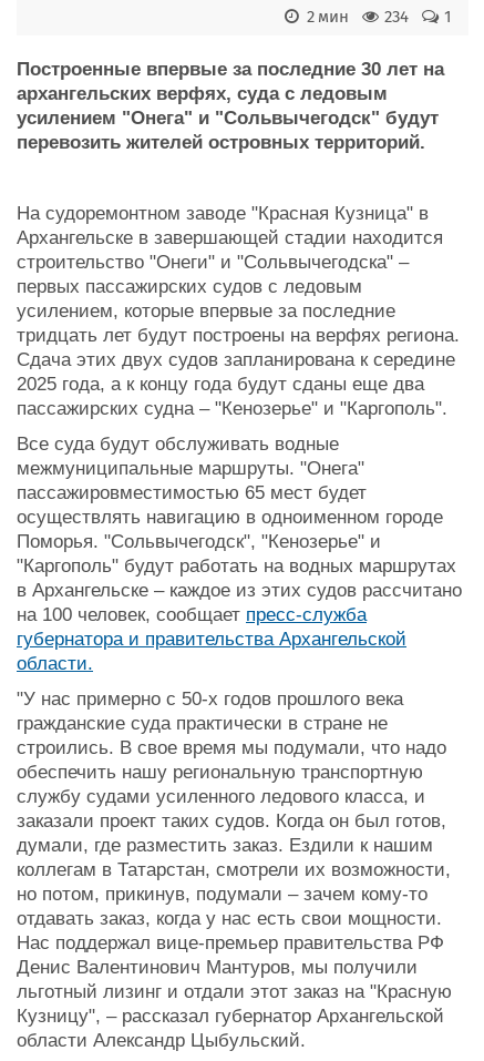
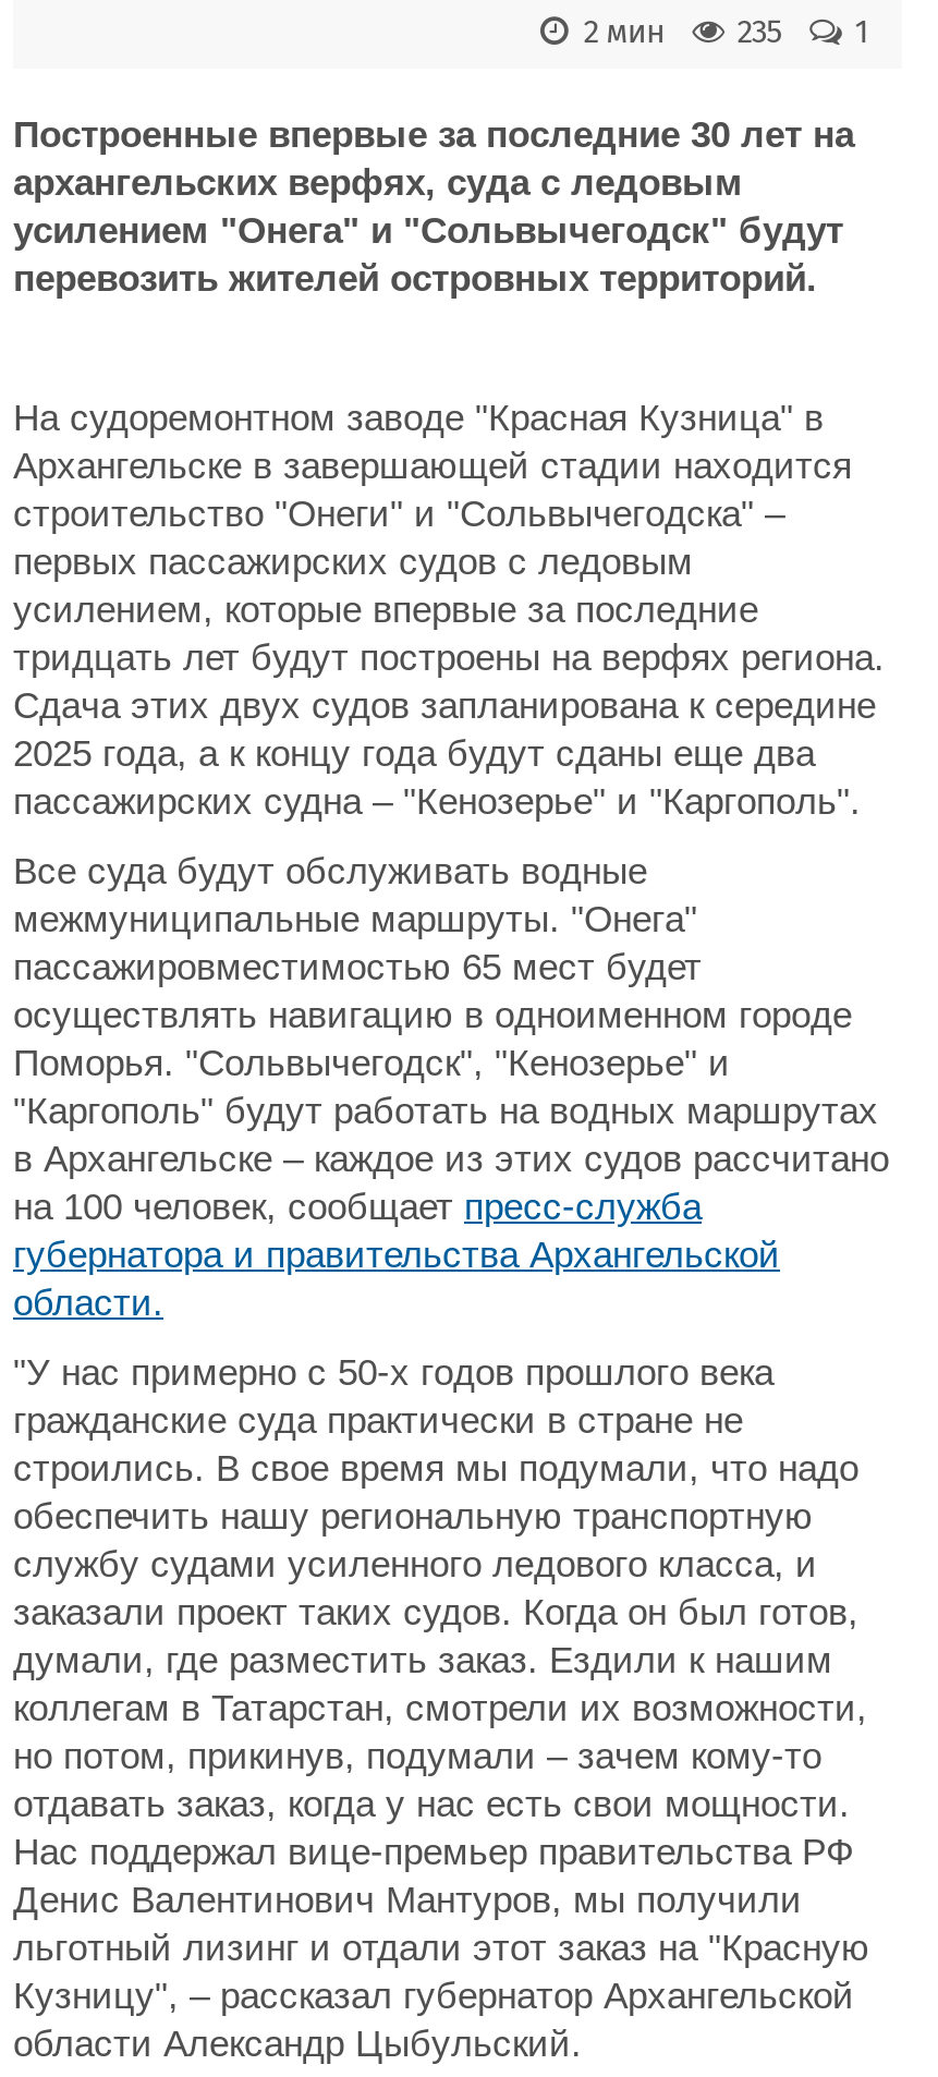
- 2 мин 234 1
+ 2 мин 235 1
